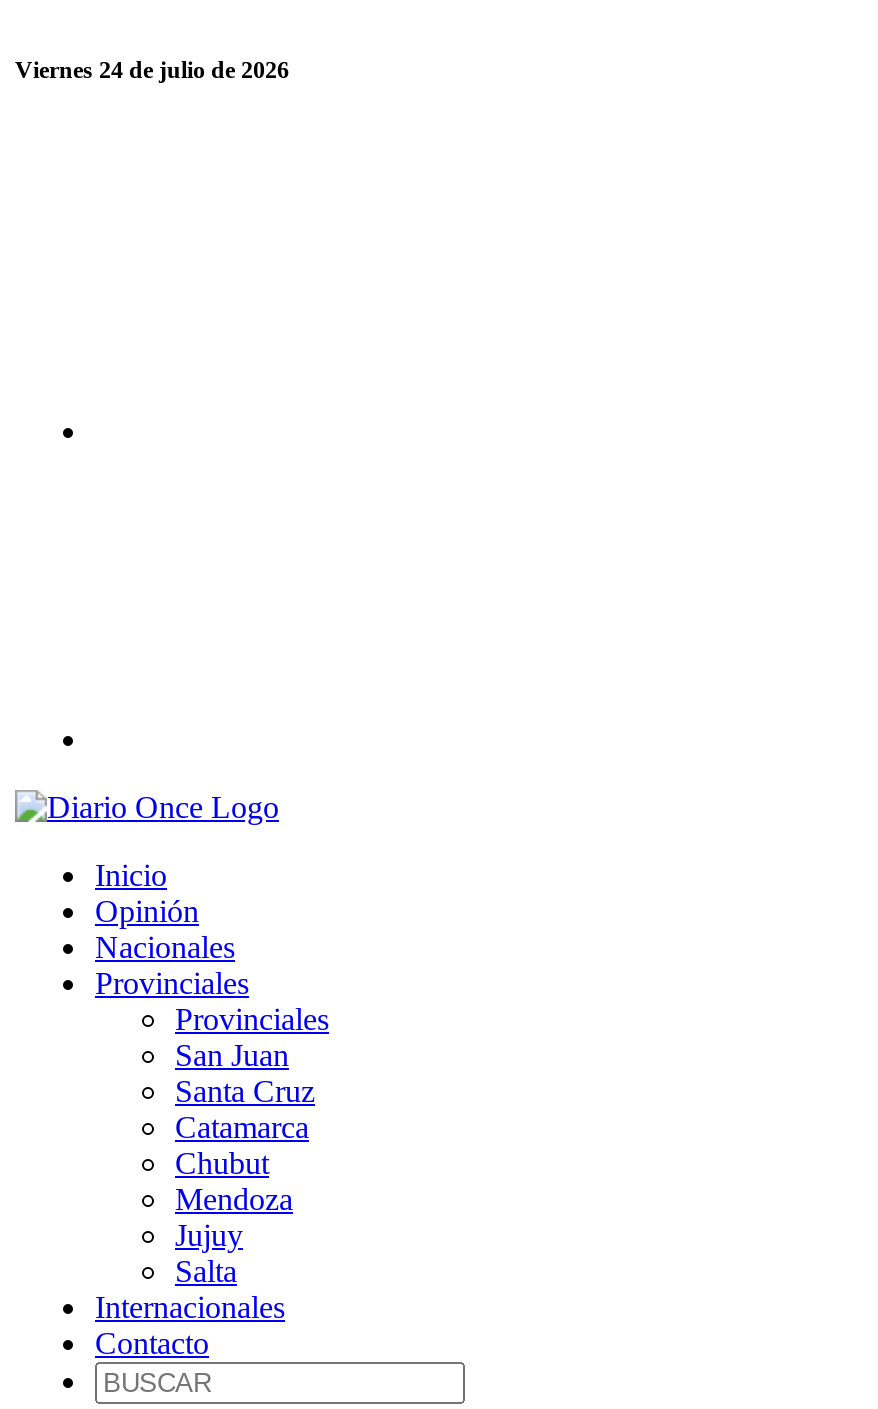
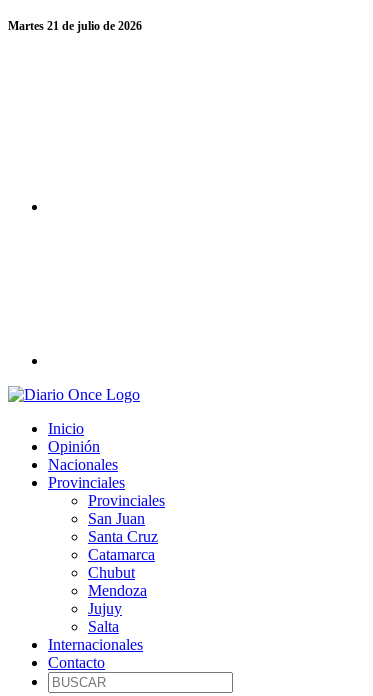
- Viernes 24 de julio de 2026
+ Martes 21 de julio de 2026
